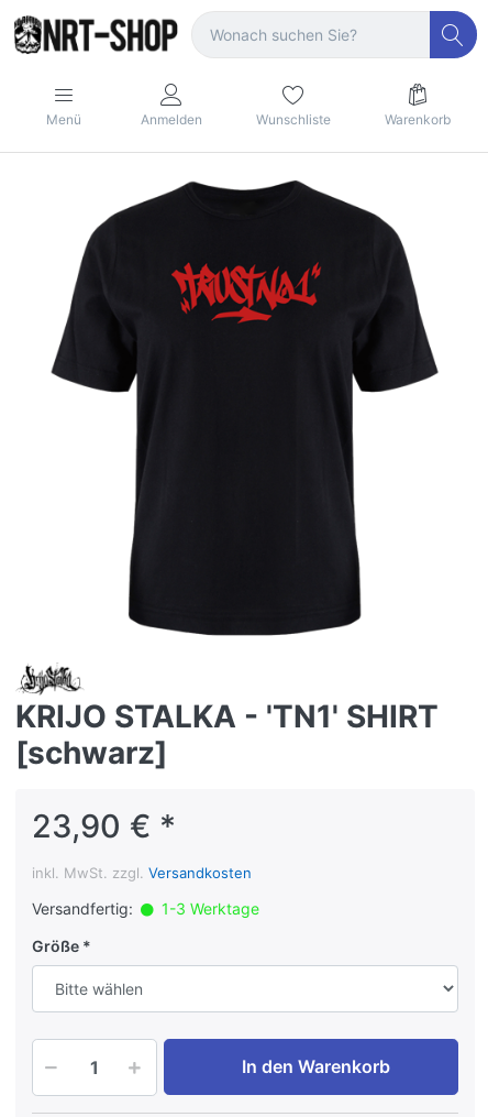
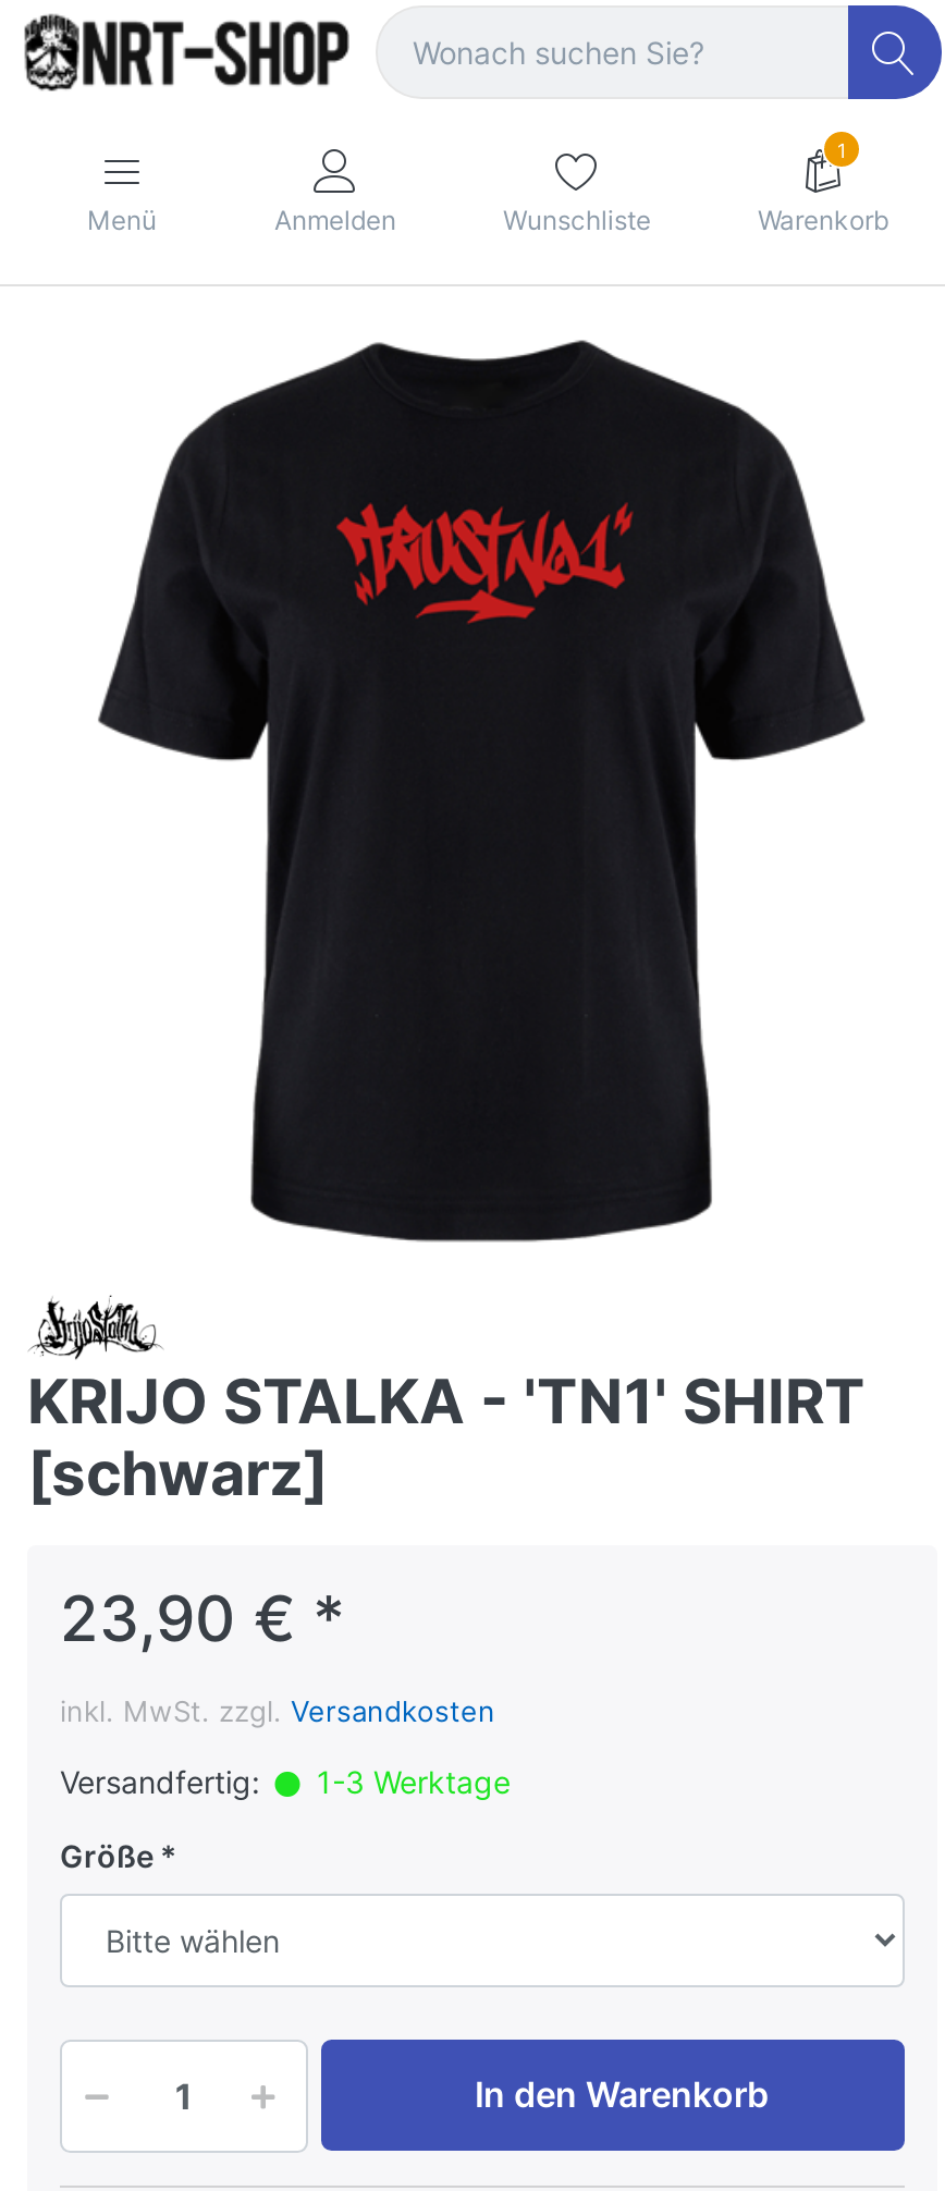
+ 1
